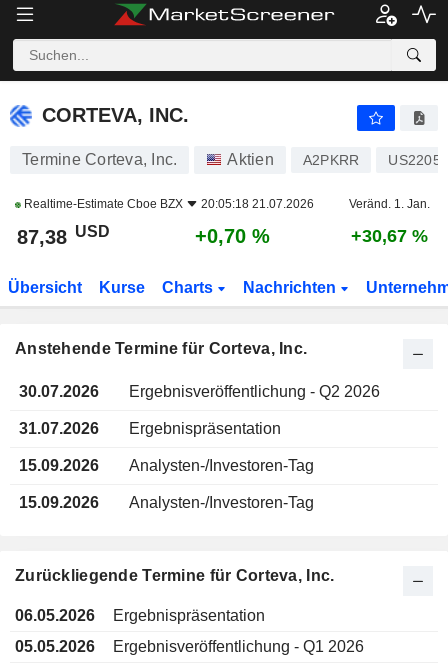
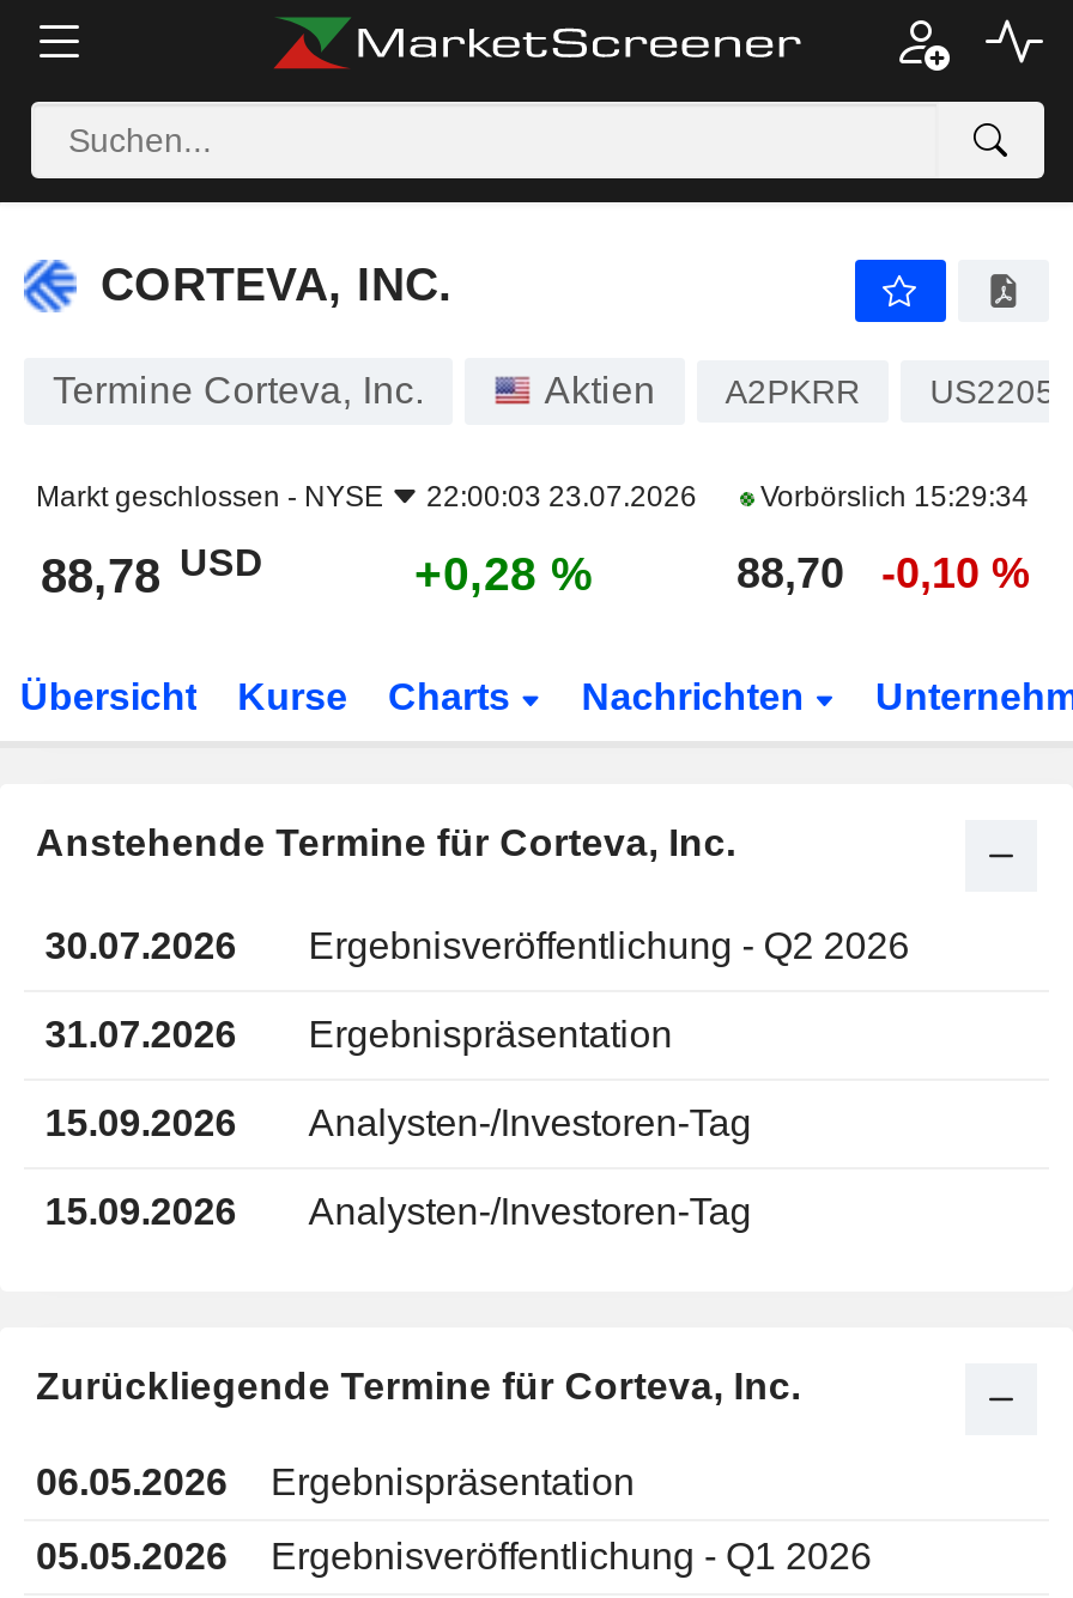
- Realtime-Estimate Cboe BZX
- 20:05:18 21.07.2026
- Veränd. 1. Jan.
+ Markt geschlossen - NYSE
+ 22:00:03 23.07.2026
+ Vorbörslich 15:29:34

- 87,38 USD
- +0,70 %
- +30,67 %
+ 88,78 USD
+ +0,28 %
+ 88,70
+ -0,10 %
